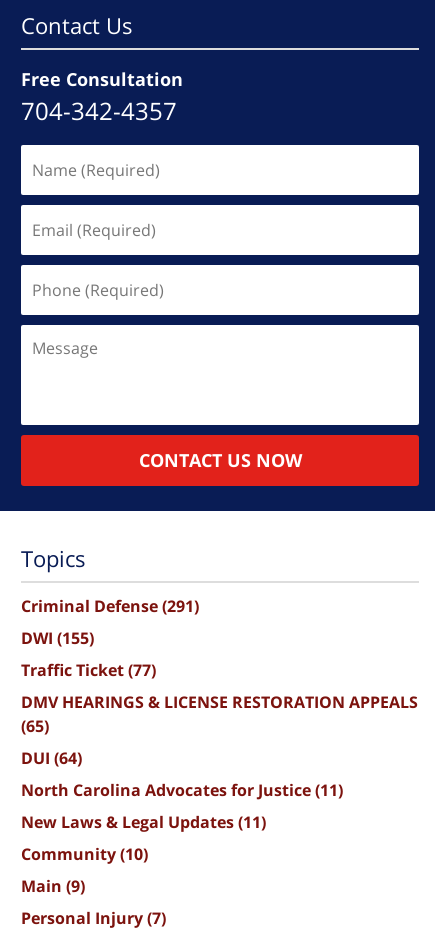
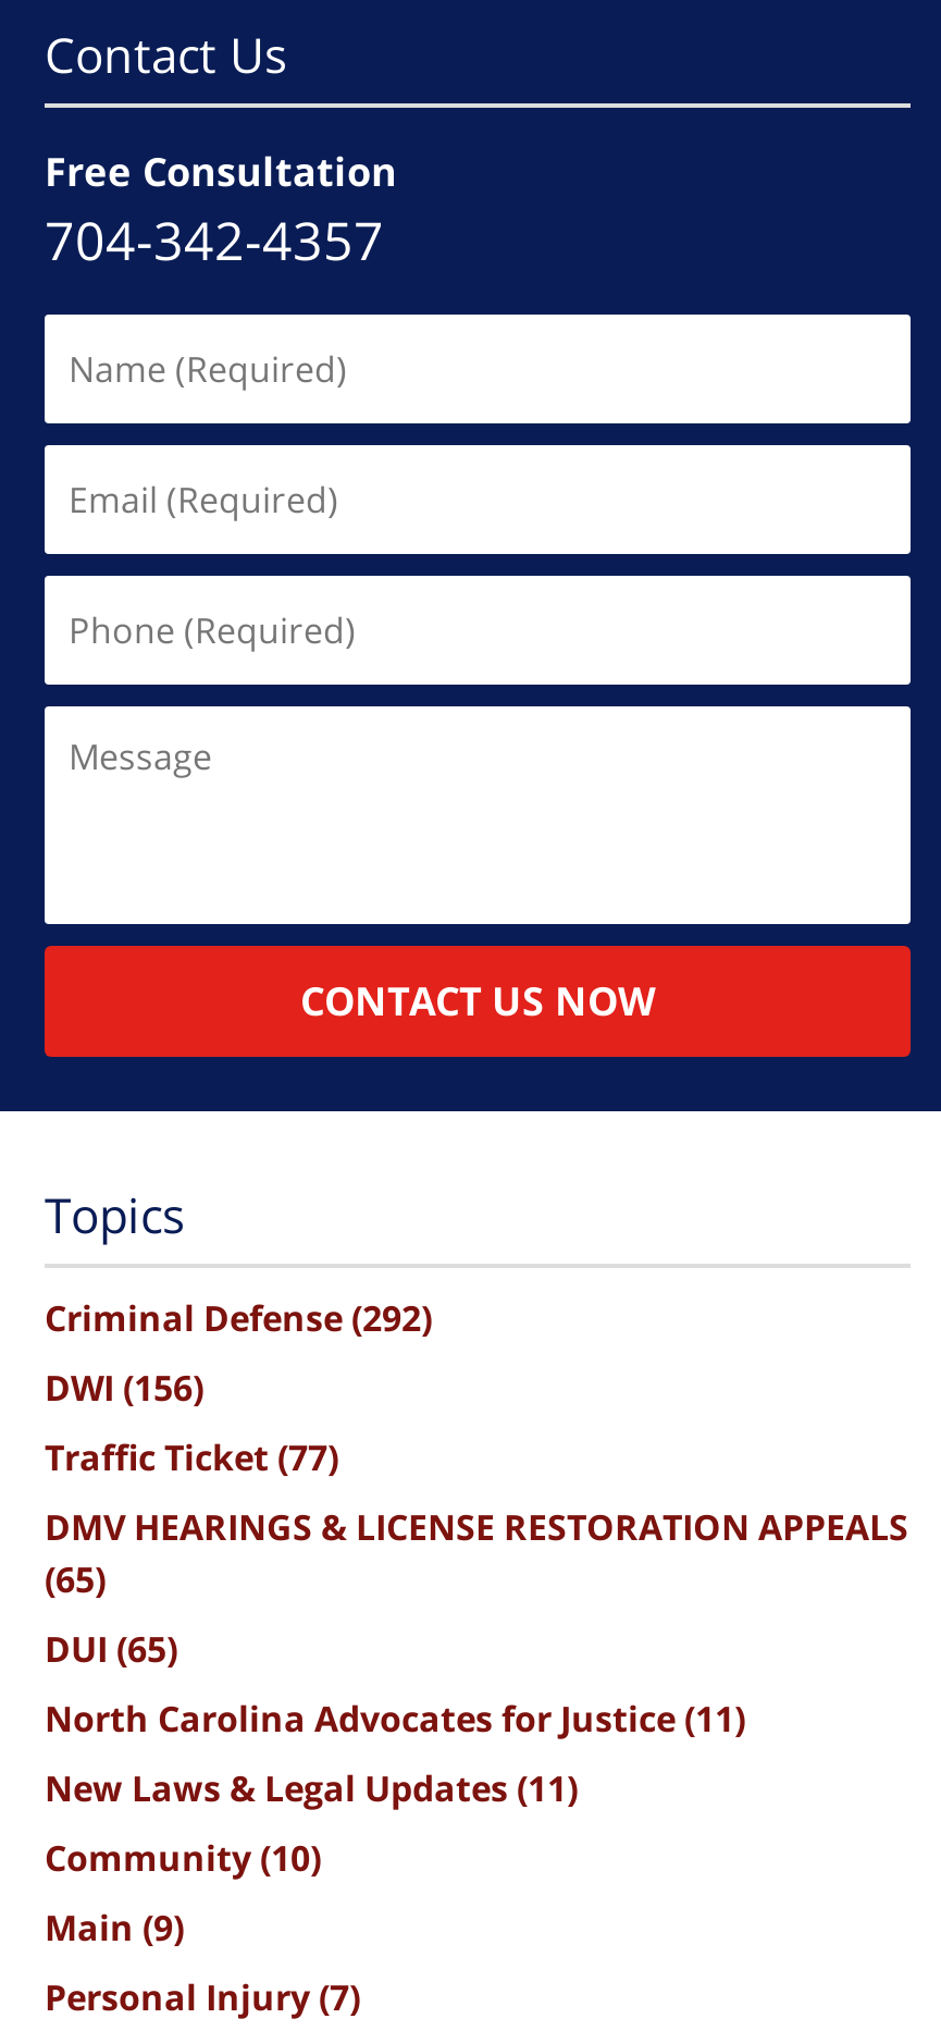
- Criminal Defense (291)
+ Criminal Defense (292)

- DWI (155)
+ DWI (156)

- DUI (64)
+ DUI (65)
